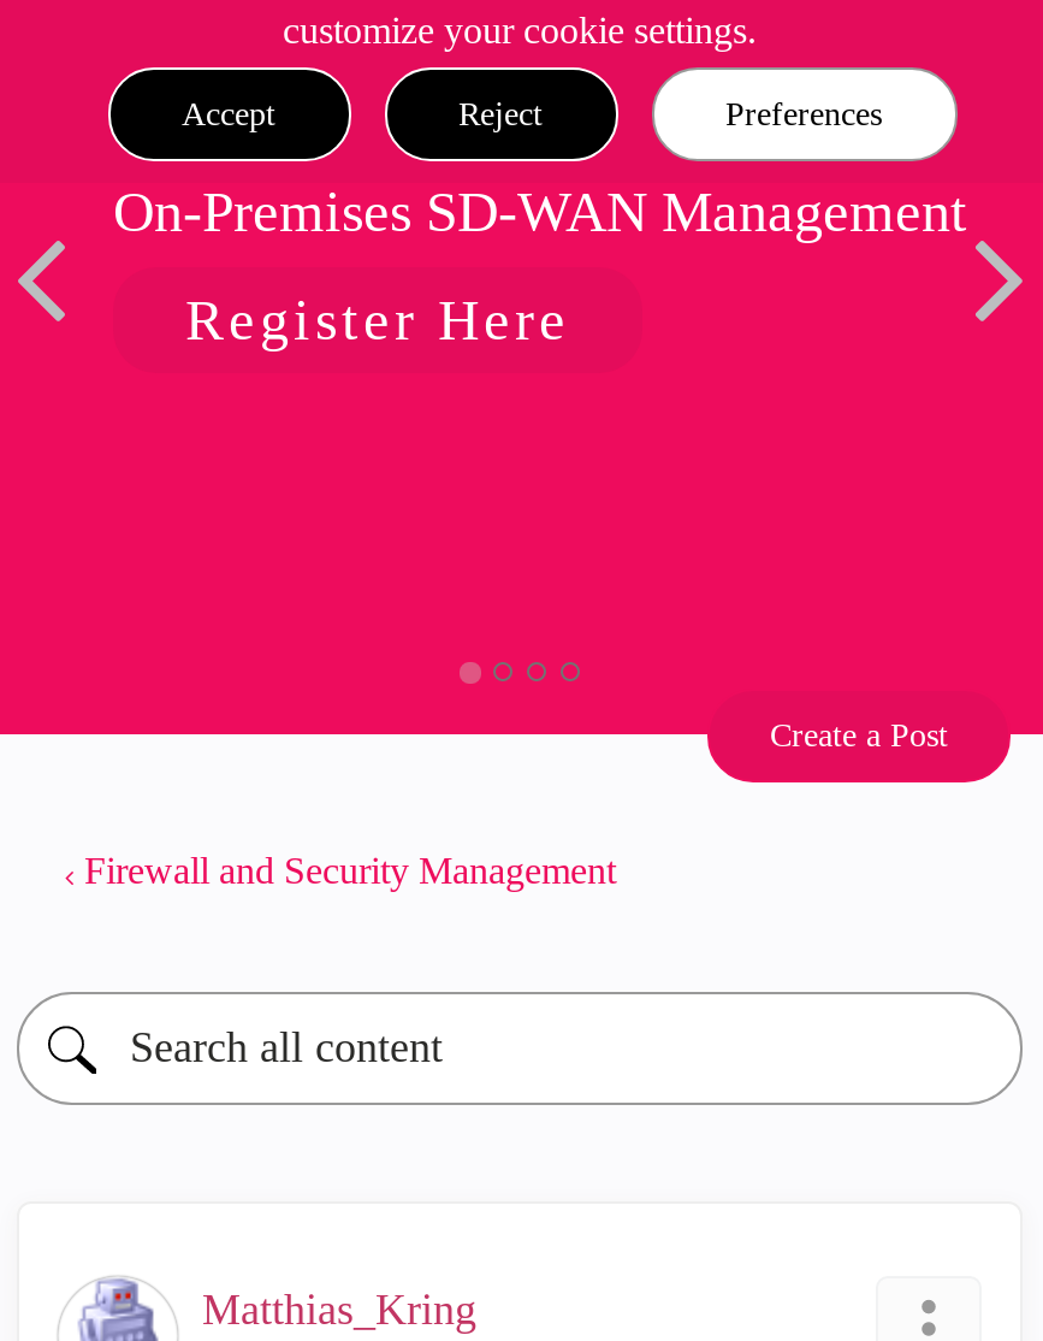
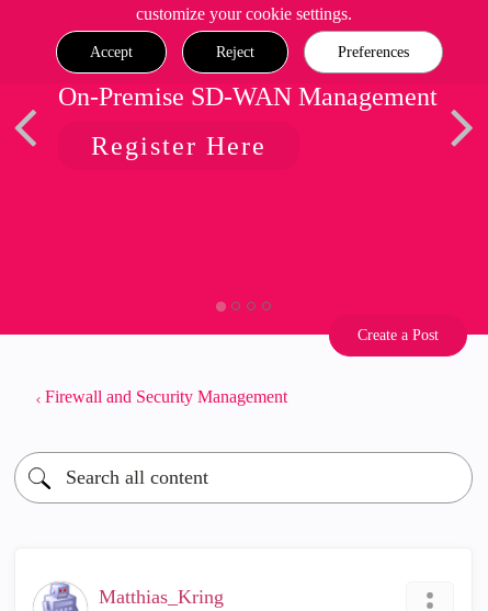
- On-Premises SD-WAN Management
+ On-Premise SD-WAN Management
